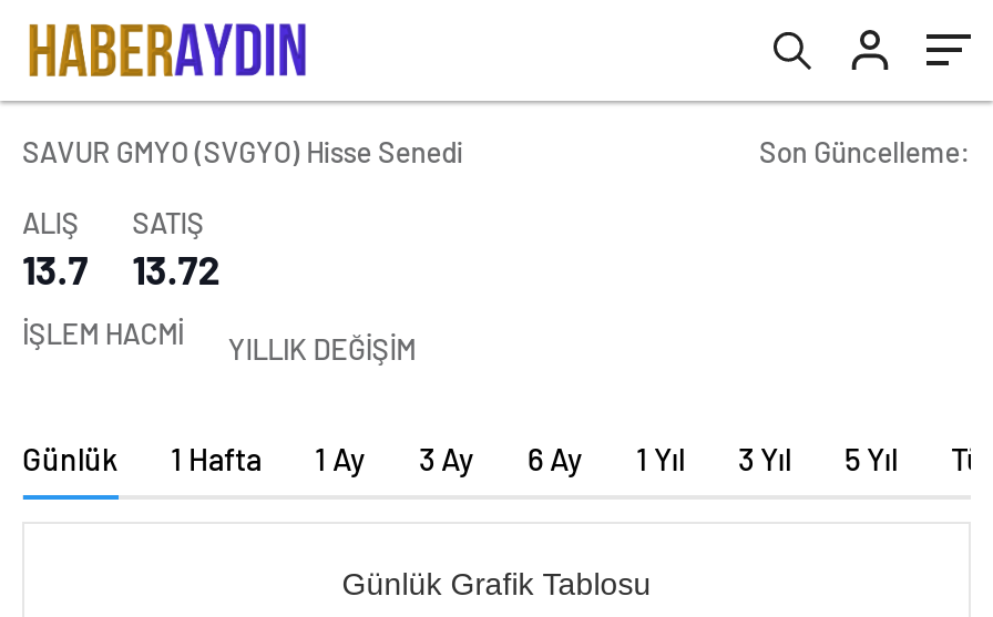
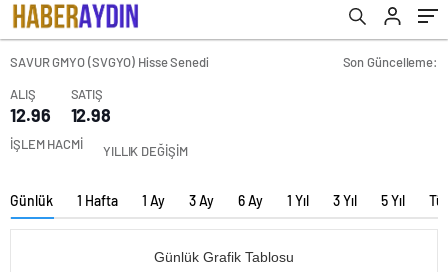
- 13.7
+ 12.96

- 13.72
+ 12.98
